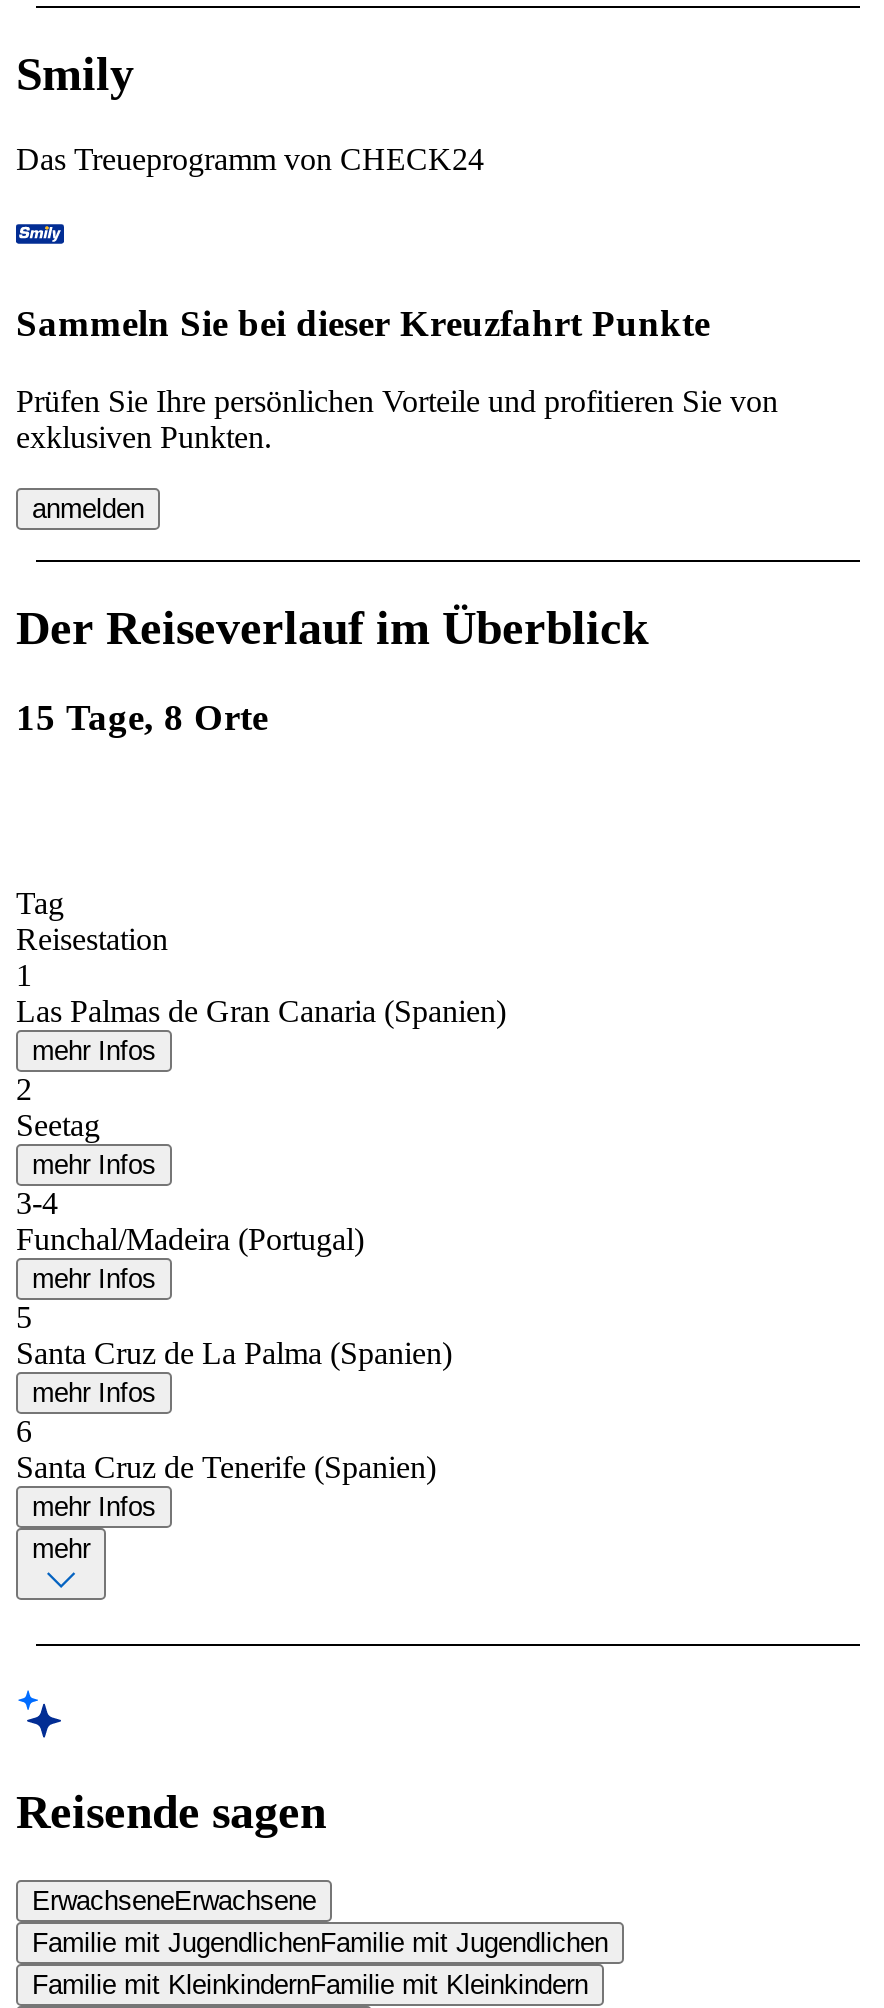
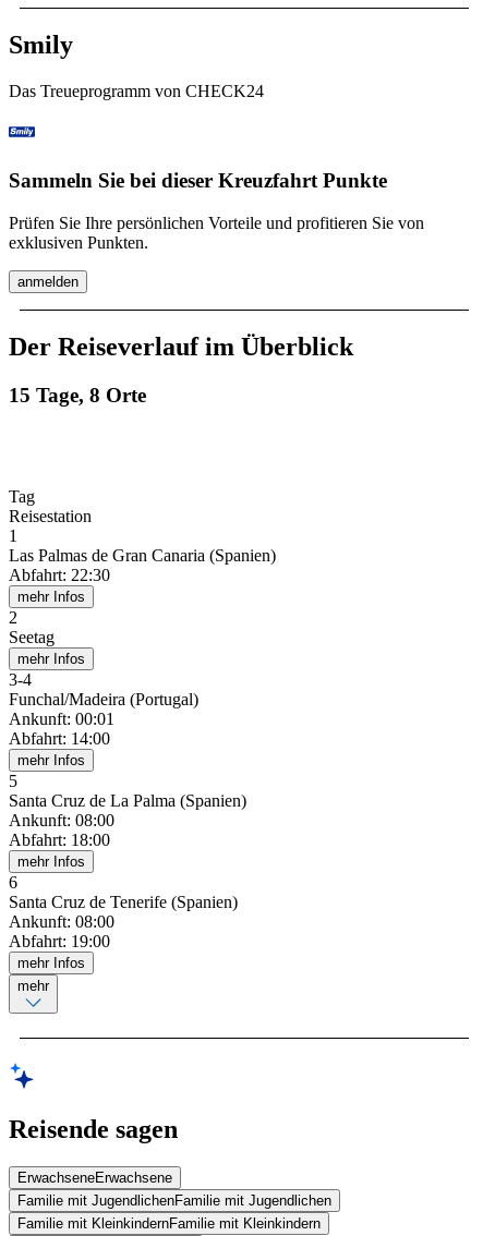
+ Abfahrt: 22:30

+ Ankunft: 00:01
+ Abfahrt: 14:00

+ Ankunft: 08:00
+ Abfahrt: 18:00

+ Ankunft: 08:00
+ Abfahrt: 19:00
